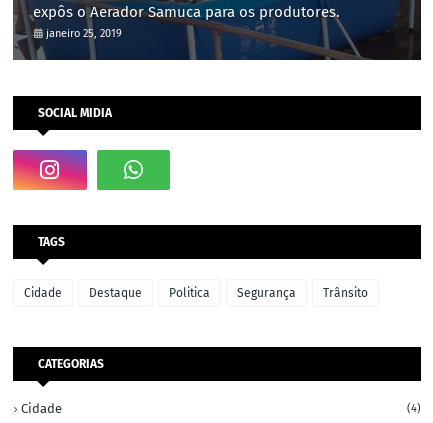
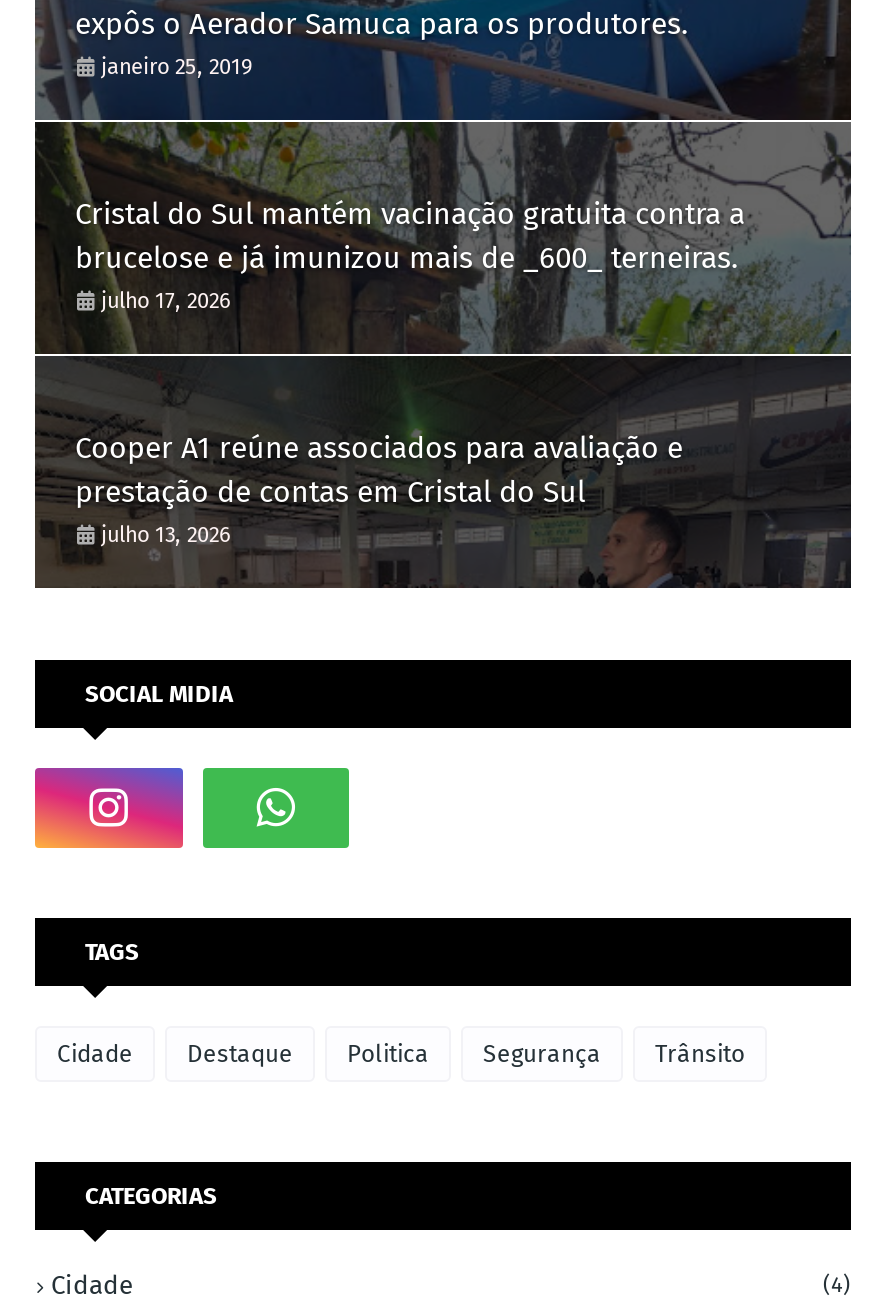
+ [image]
+ Cristal do Sul mantém vacinação gratuita contra a
+ brucelose e já imunizou mais de _600_ terneiras.
+ julho 17, 2026

+ Cooper A1 reúne associados para avaliação e
+ prestação de contas em Cristal do Sul
+ julho 13, 2026
